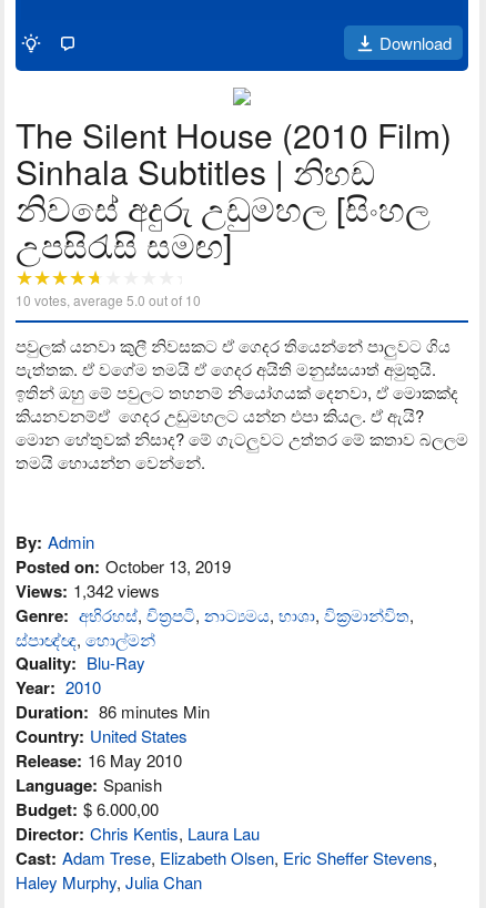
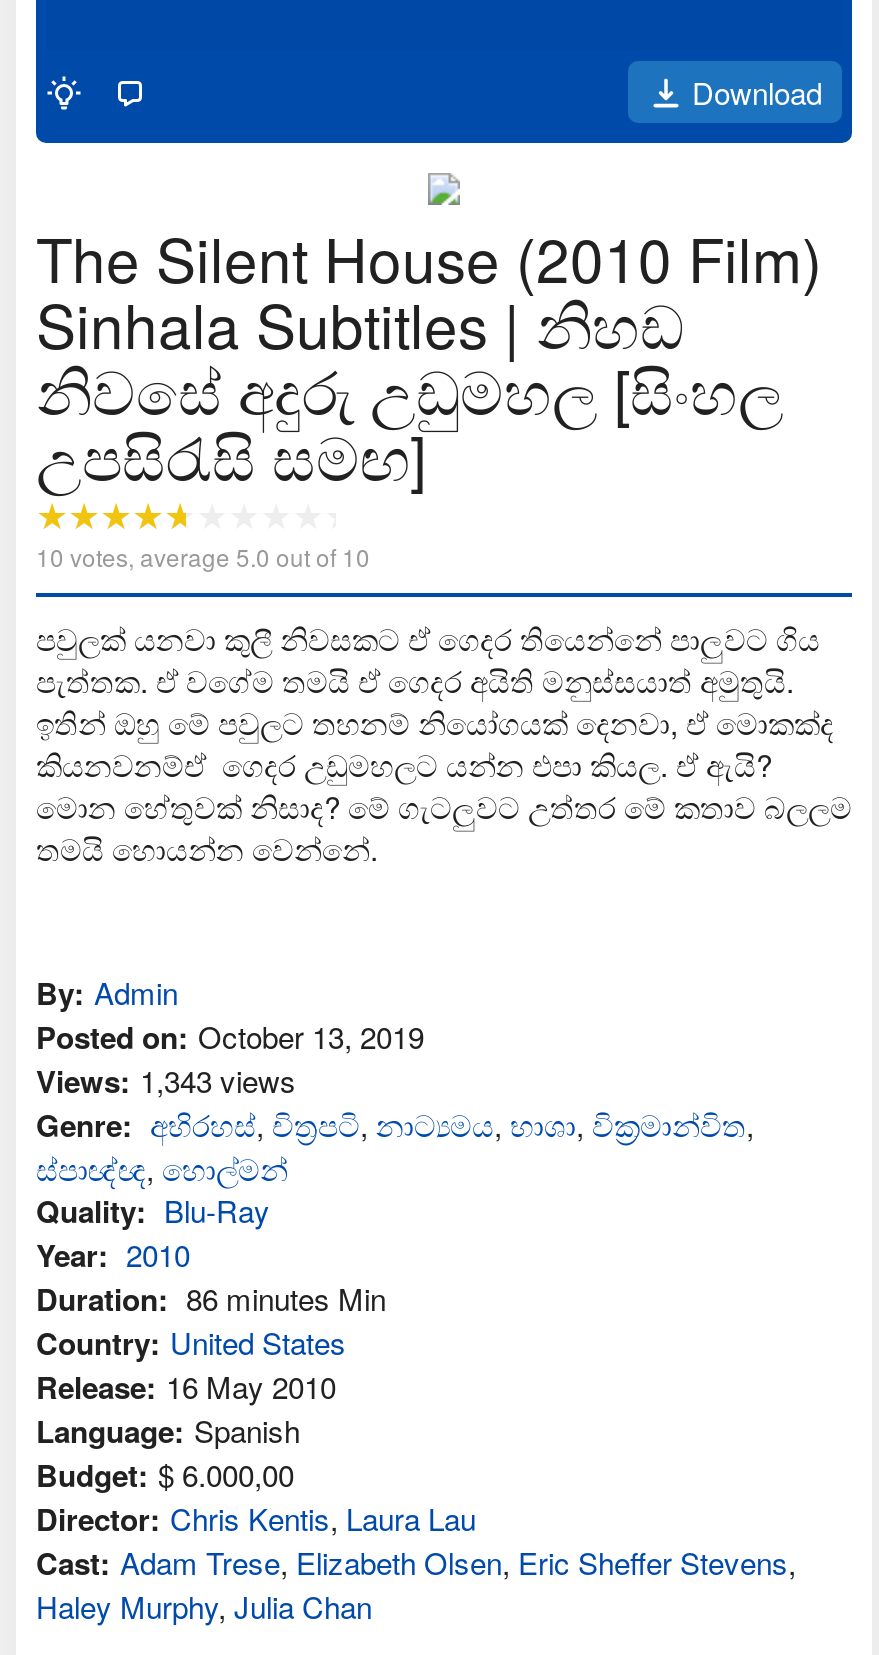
- Views: 1,342 views
+ Views: 1,343 views
